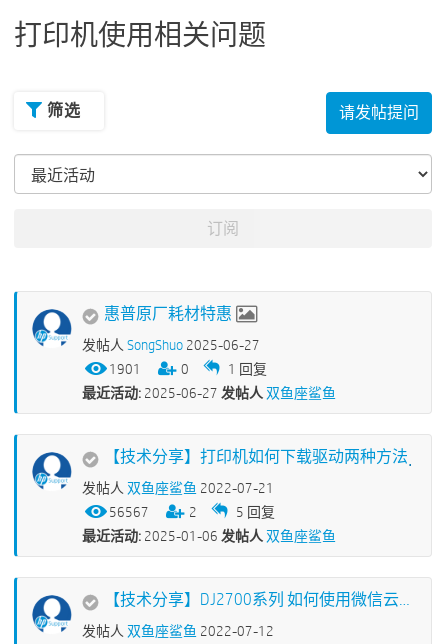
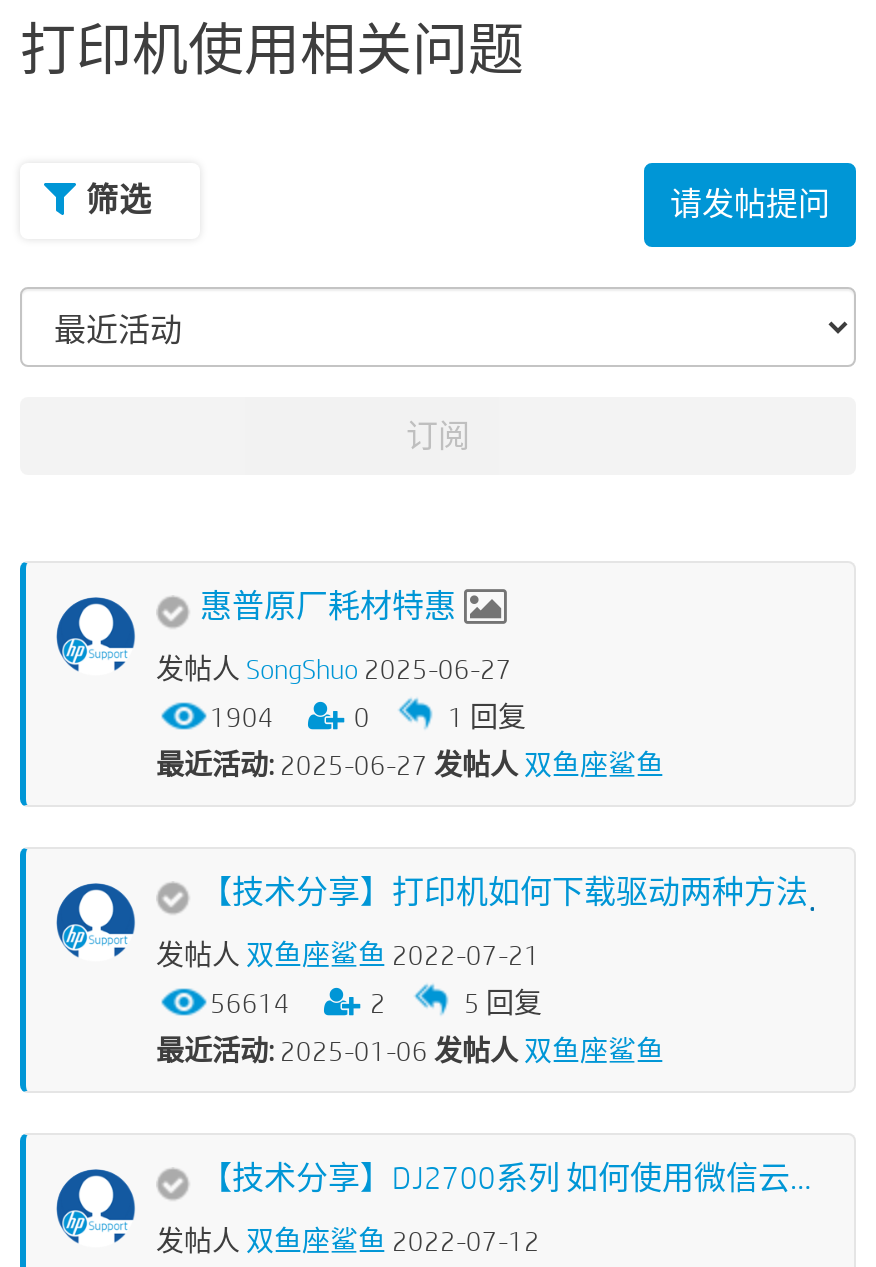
- 1901
+ 1904

- 56567
+ 56614
